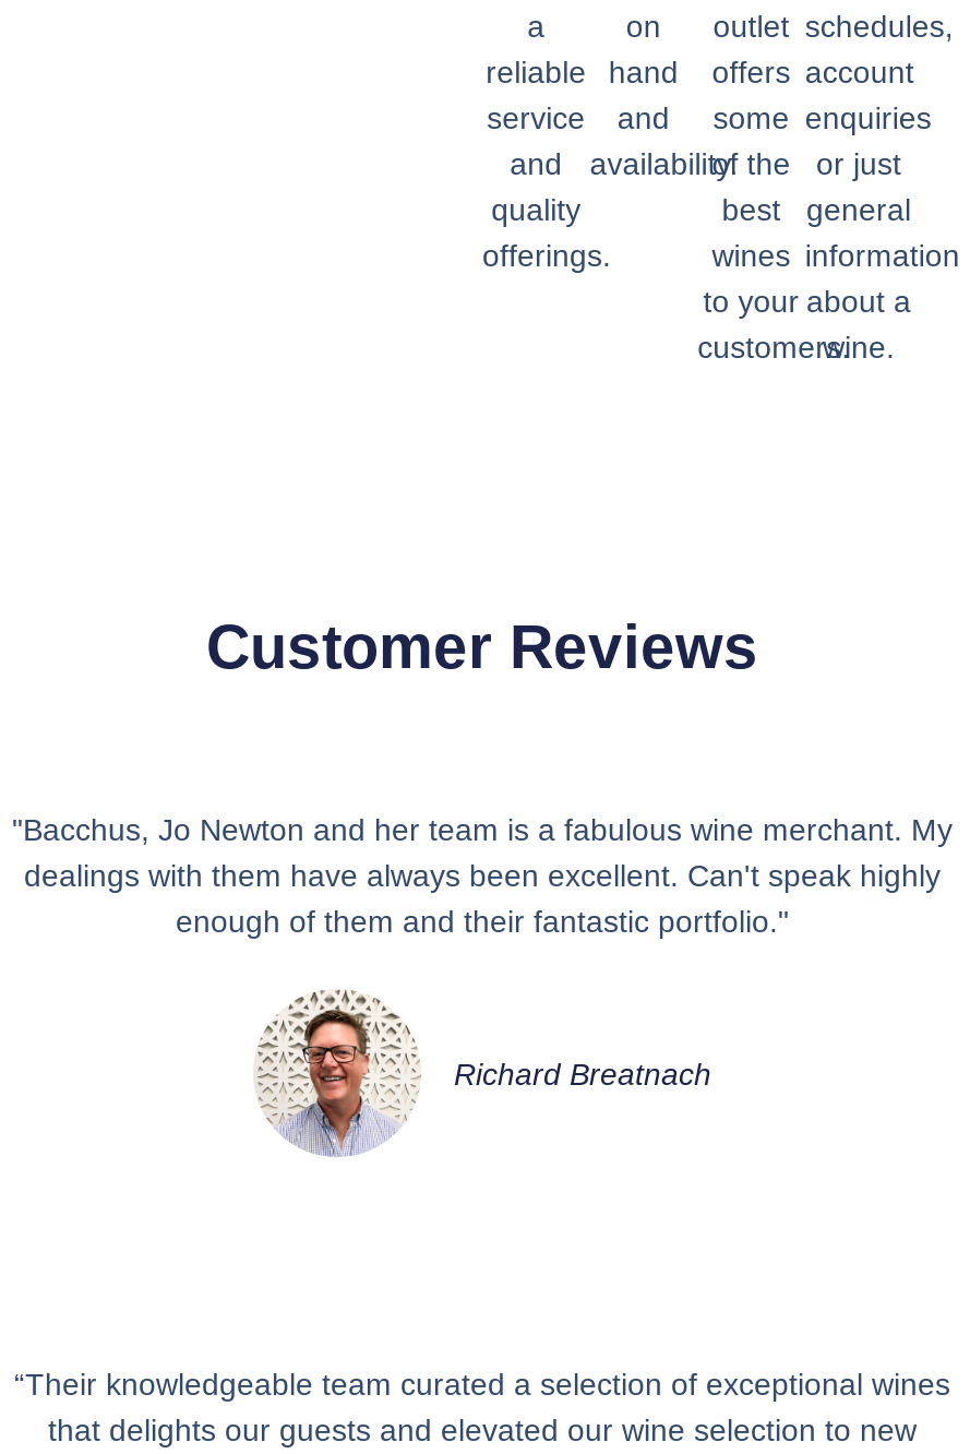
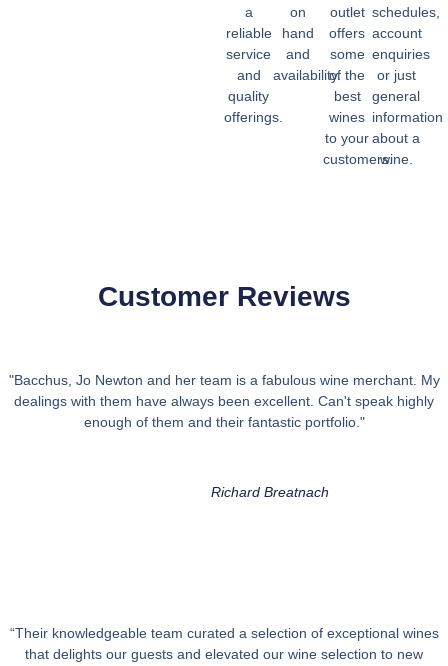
- [image]
